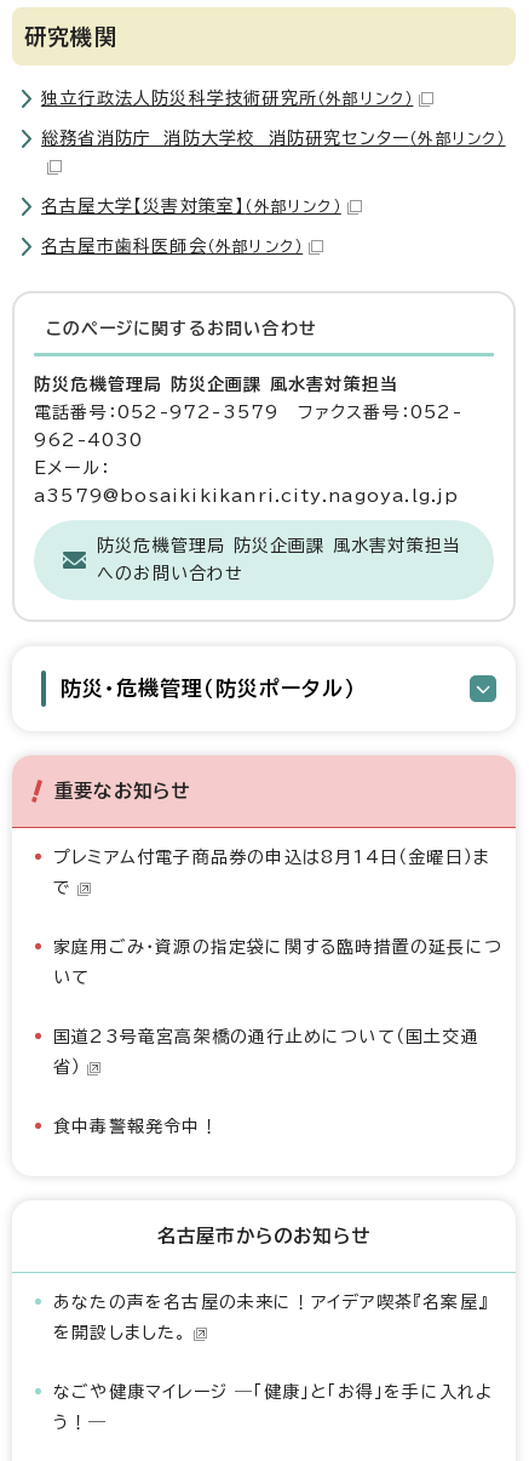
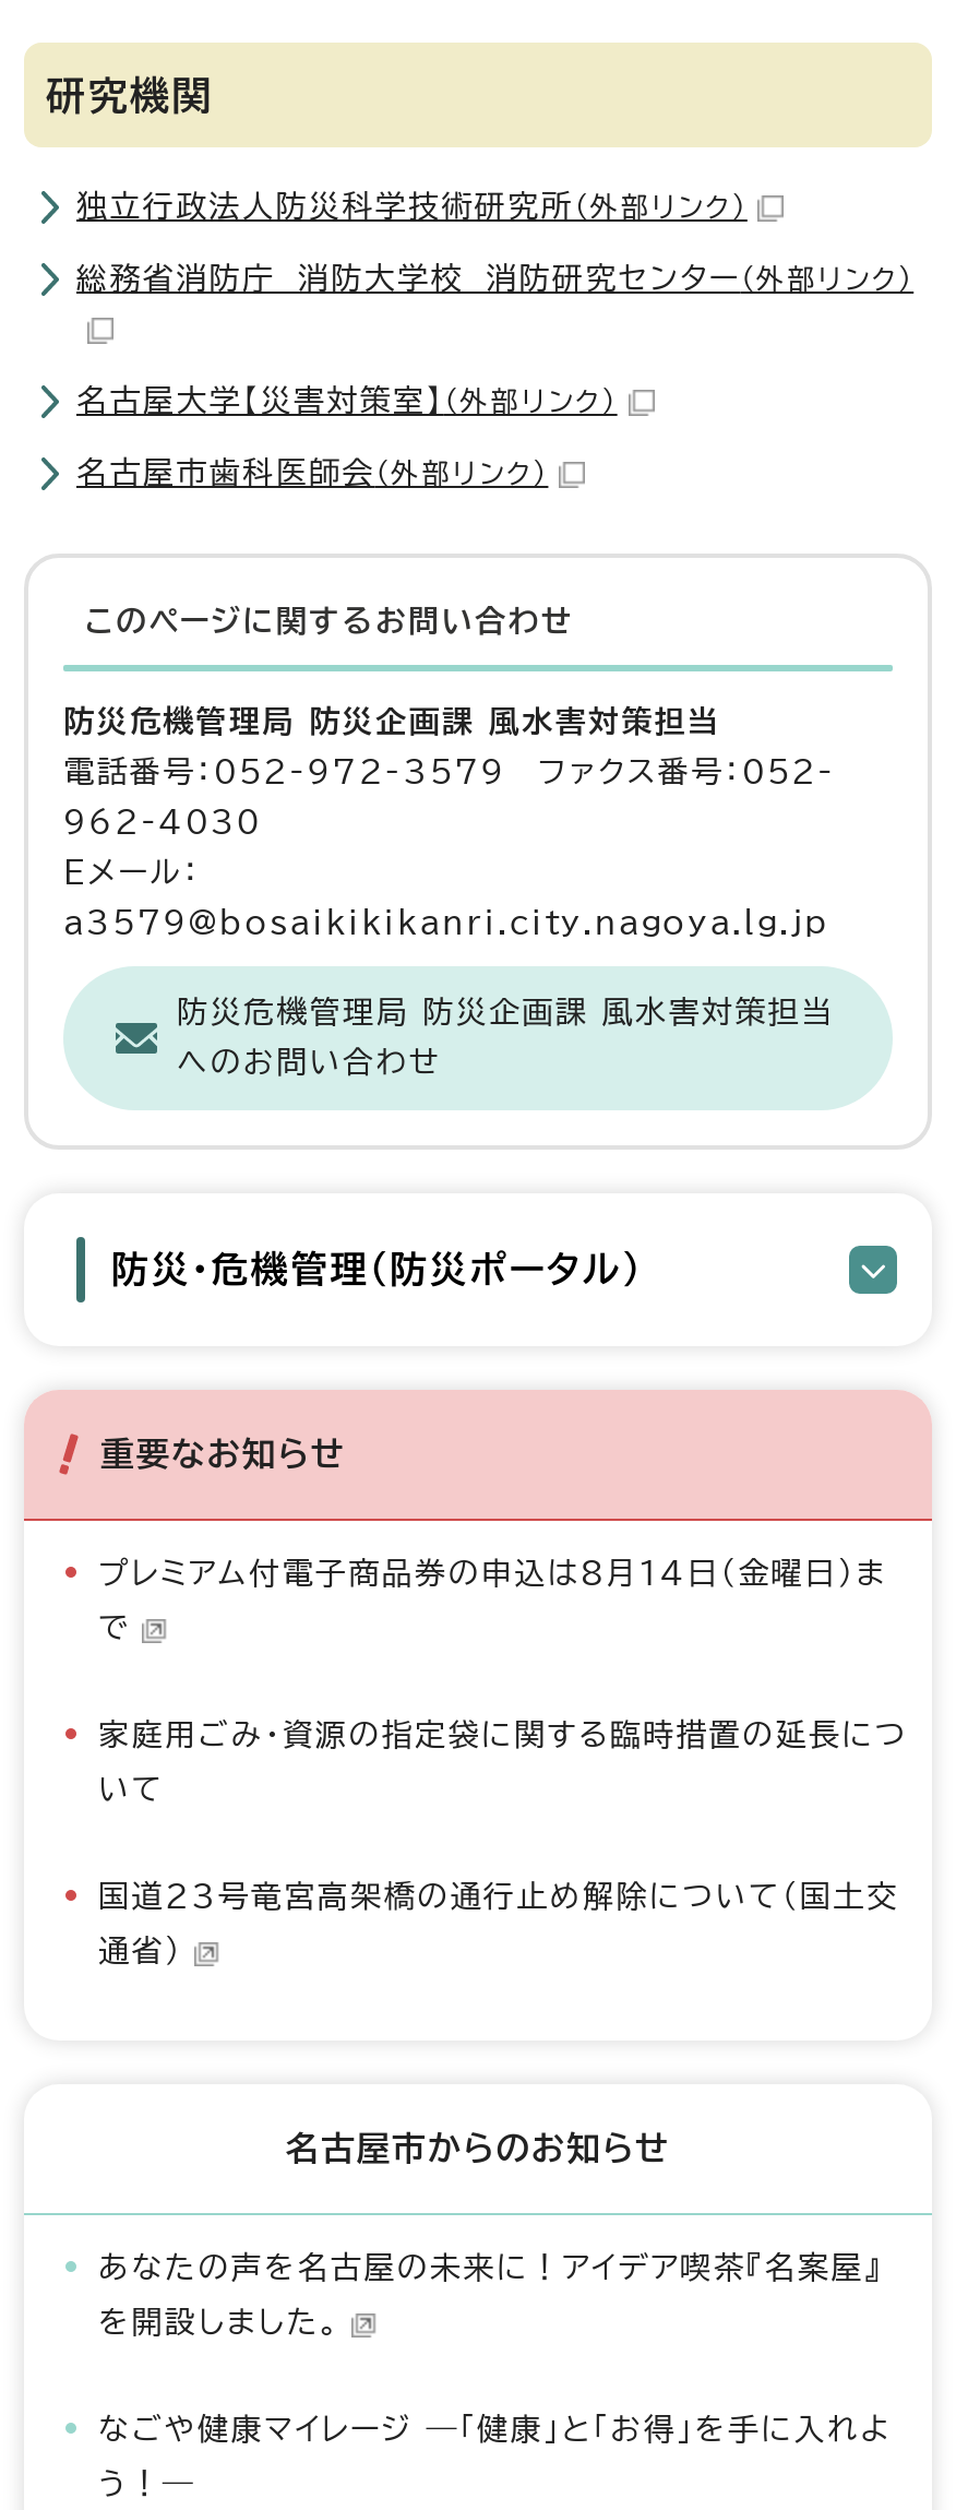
- 国道23号竜宮高架橋の通行止めについて（国土交通
- 省）
- 食中毒警報発令中！
+ 国道23号竜宮高架橋の通行止め解除について（国土交
+ 通省）
